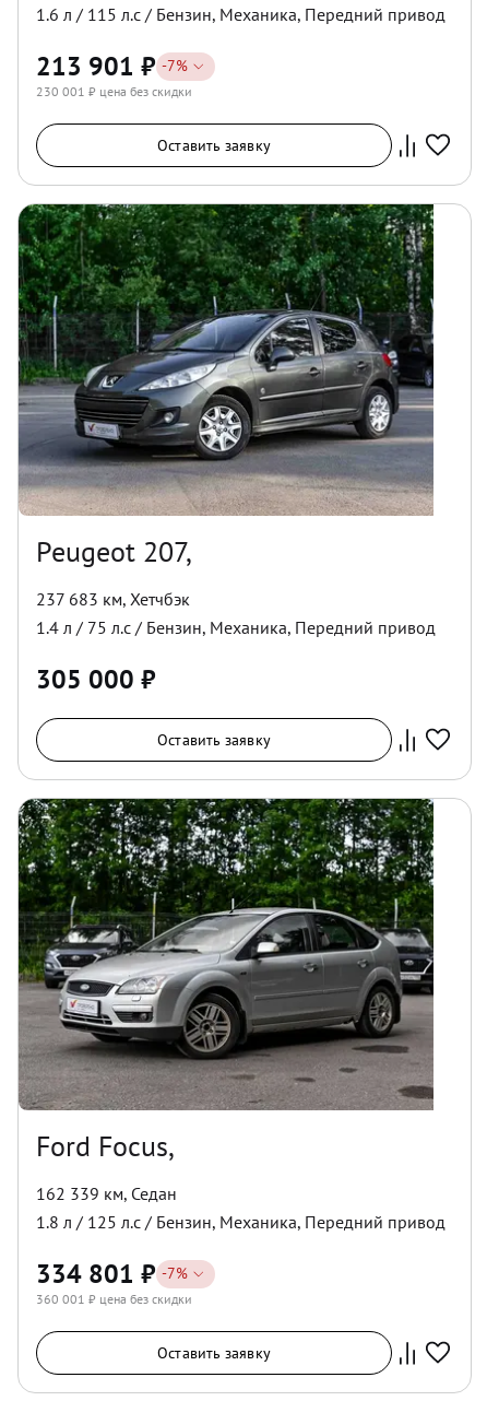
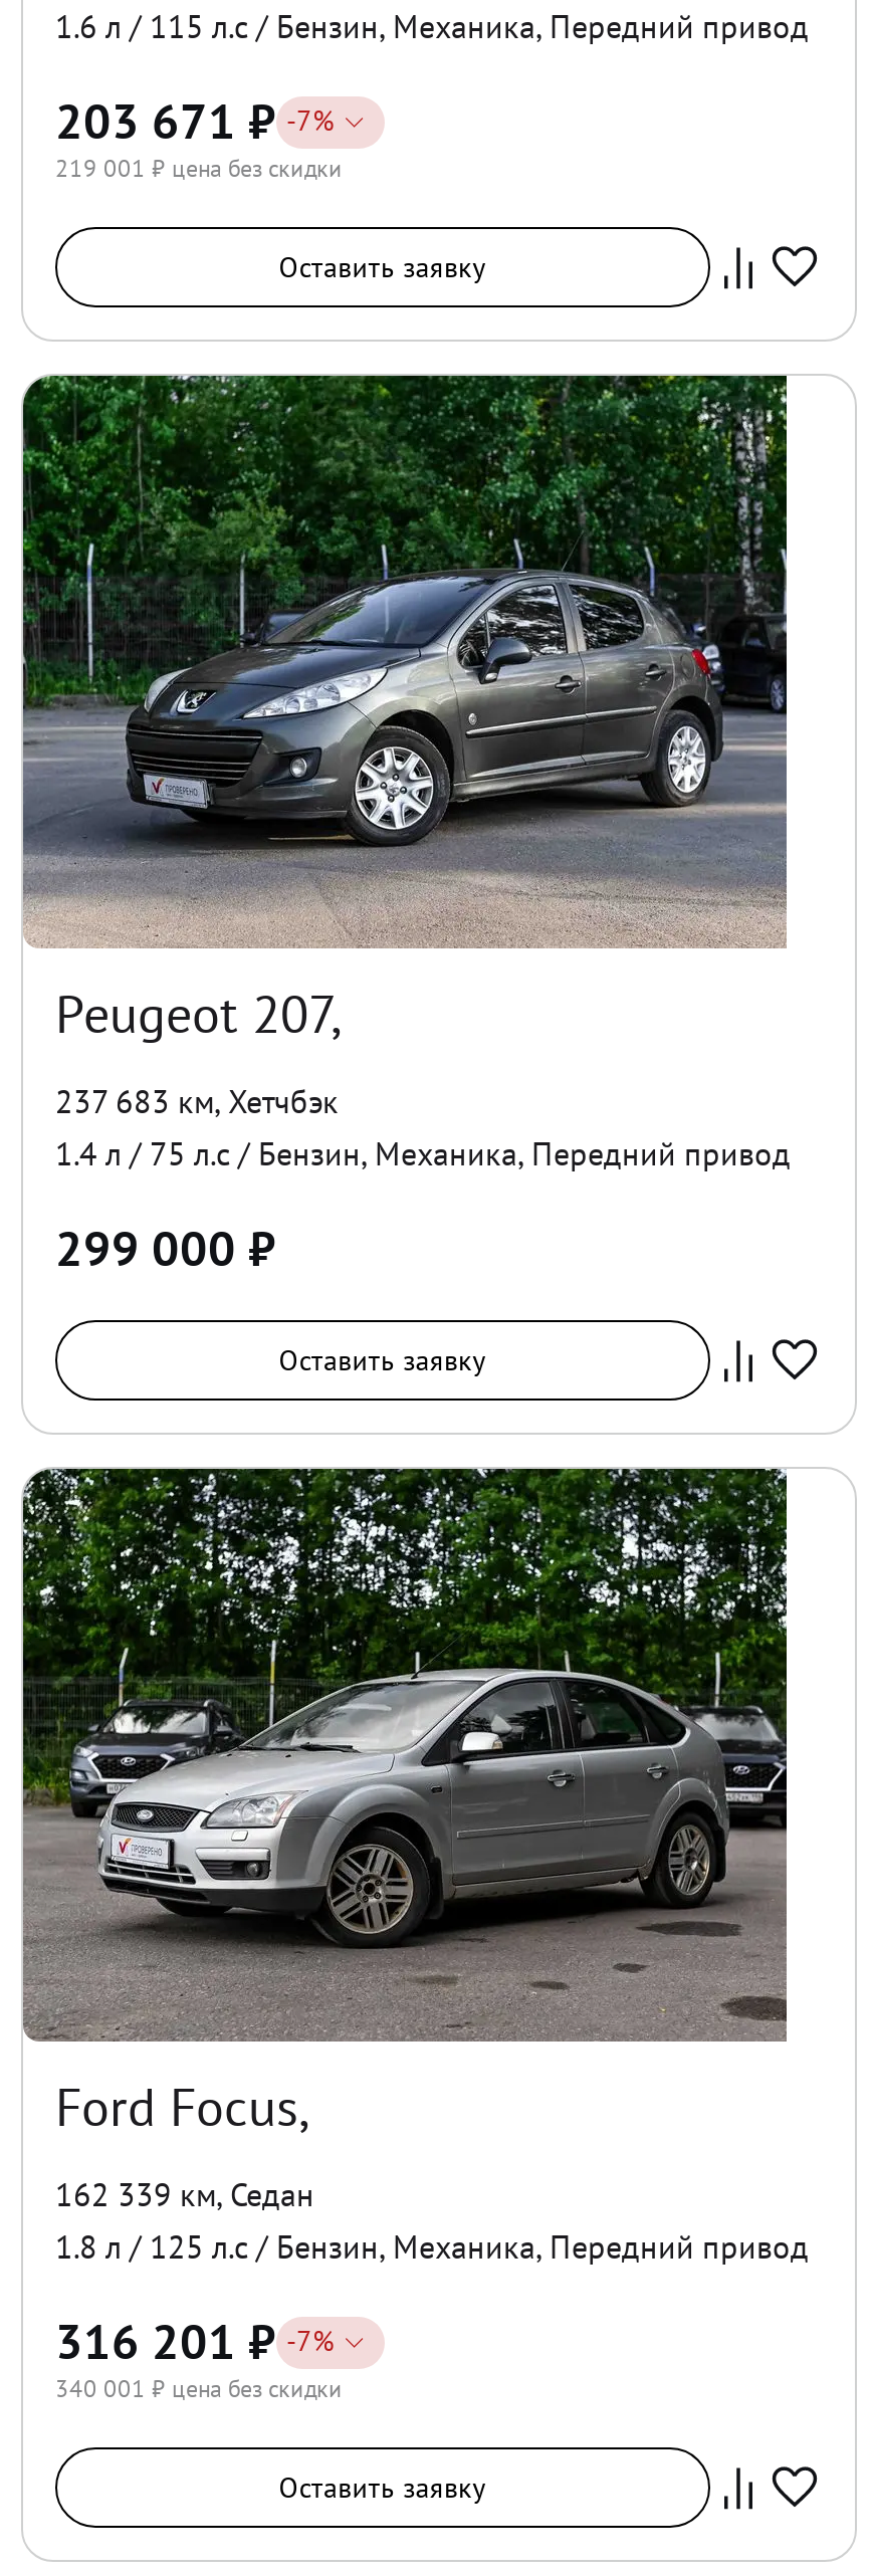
- 213 901 ₽ - 7%
+ 203 671 ₽ - 7%

- 230 001 ₽ цена без скидки
+ 219 001 ₽ цена без скидки

- 305 000 ₽
+ 299 000 ₽

- 334 801 ₽ - 7%
+ 316 201 ₽ - 7%

- 360 001 ₽ цена без скидки
+ 340 001 ₽ цена без скидки
